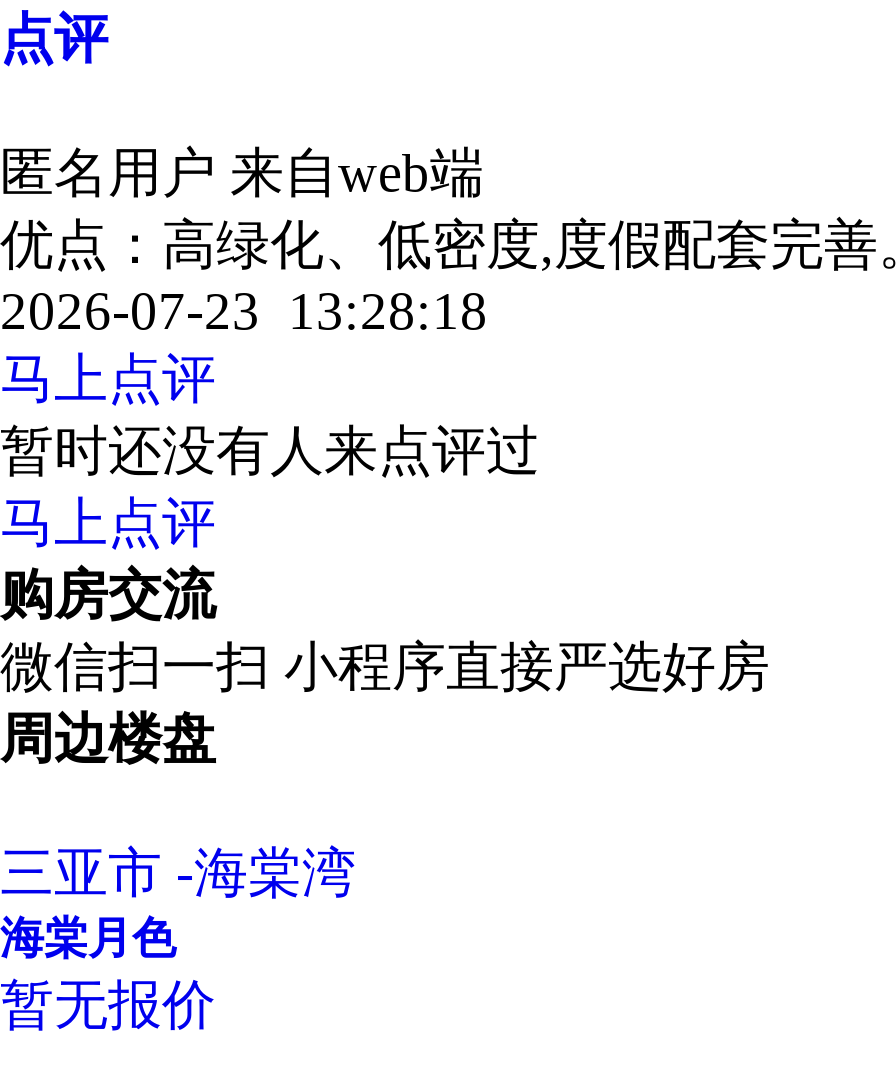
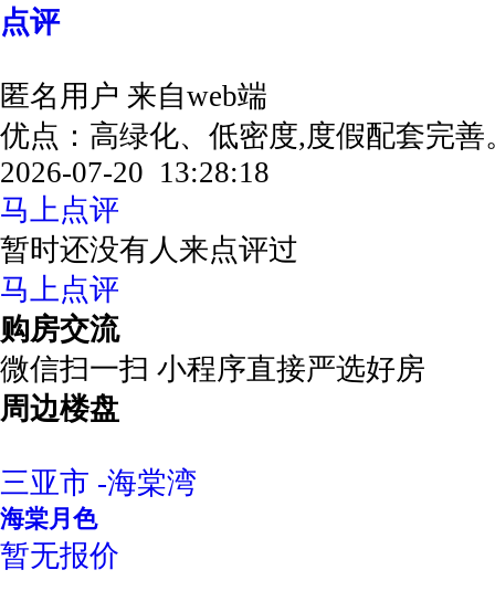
- 2026-07-23 13:28:18
+ 2026-07-20 13:28:18
